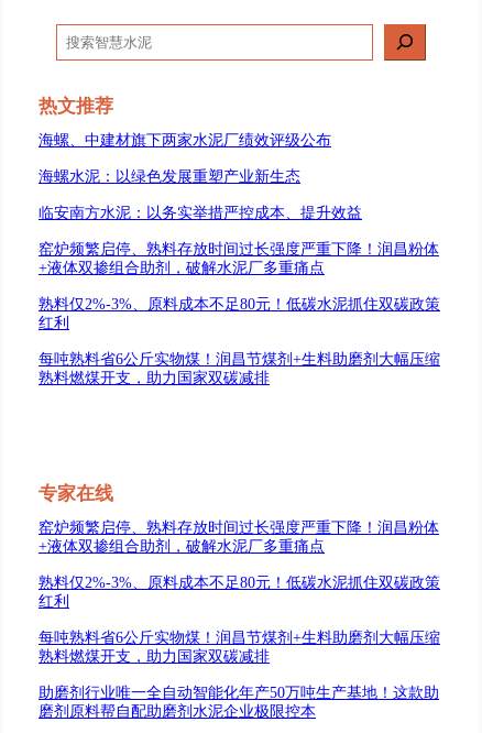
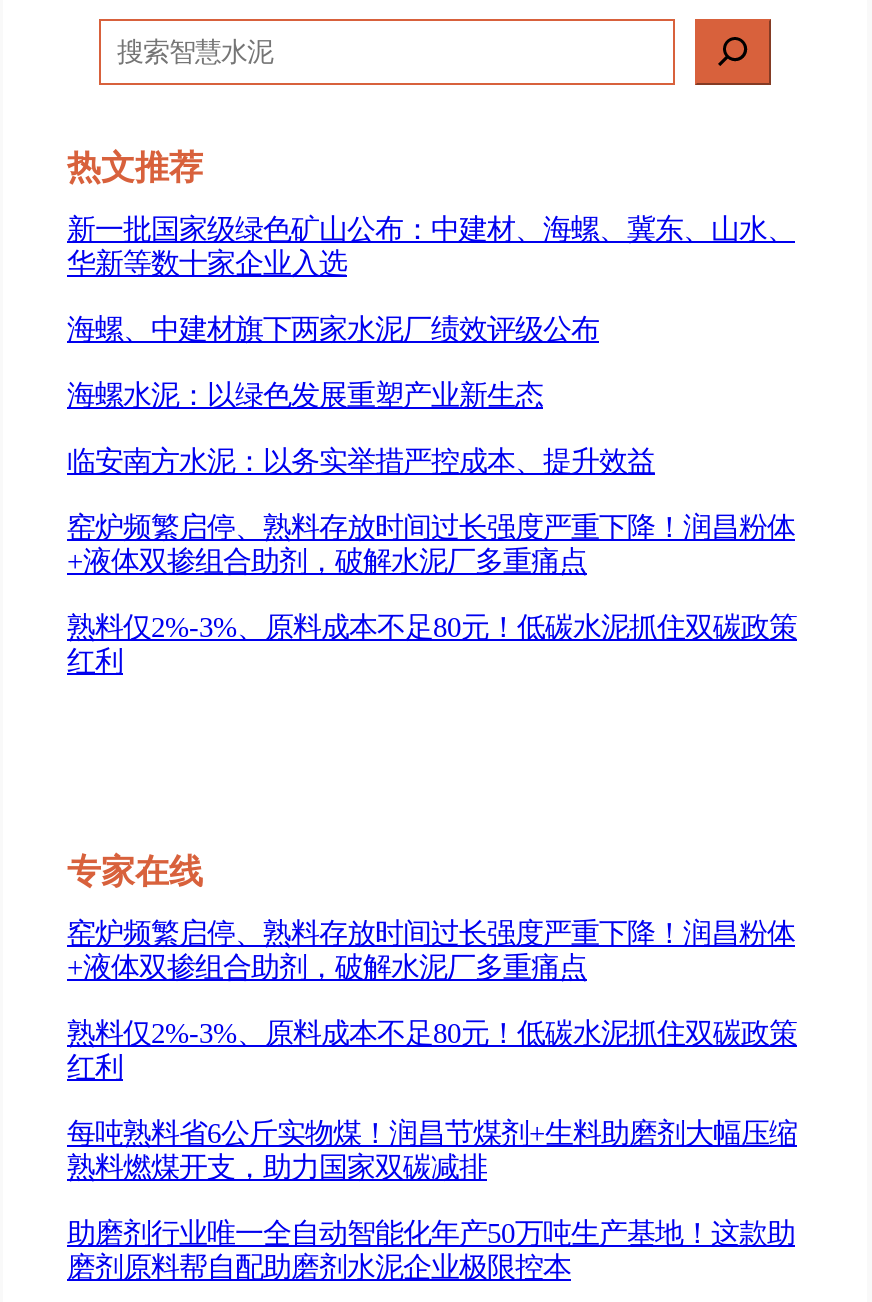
+ 新一批国家级绿色矿山公布：中建材、海螺、冀东、山水、
+ 华新等数十家企业入选

moved down: 海螺、中建材旗下两家水泥厂绩效评级公布 | 海螺水泥：以绿色发展重塑产业新生态 | 临安南方水泥：以务实举措严控成本、提升效益 | 窑炉频繁启停、熟料存放时间过长强度严重下降！润昌粉体 | +液体双掺组合助剂，破解水泥厂多重痛点 | 熟料仅2%-3%、原料成本不足80元！低碳水泥抓住双碳政策 | 红利

- 每吨熟料省6公斤实物煤！润昌节煤剂+生料助磨剂大幅压缩
- 熟料燃煤开支，助力国家双碳减排
